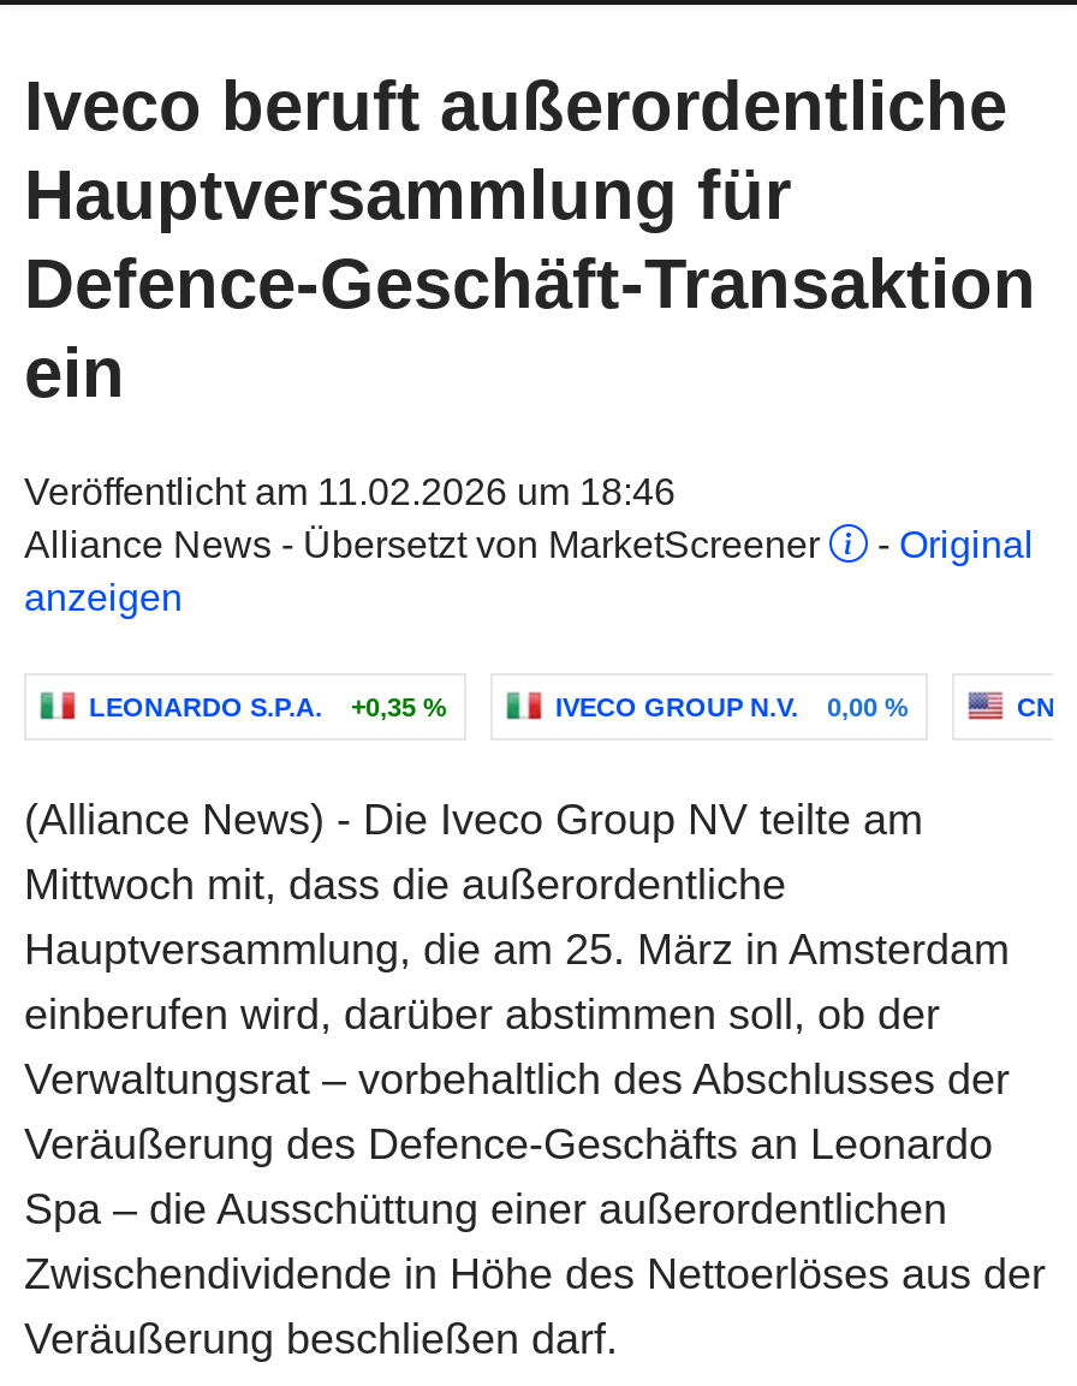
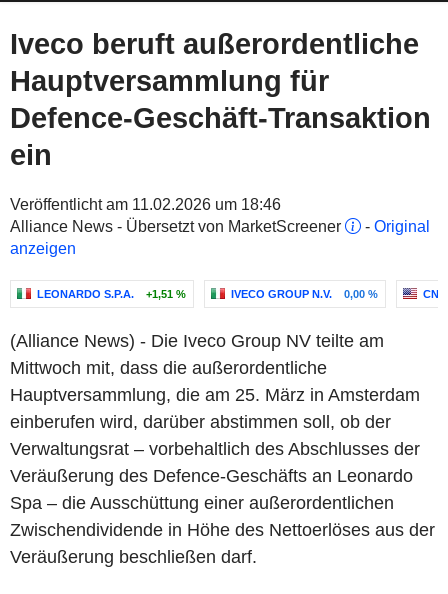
- LEONARDO S.P.A. +0,35 %
+ LEONARDO S.P.A. +1,51 %
